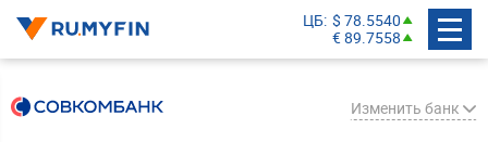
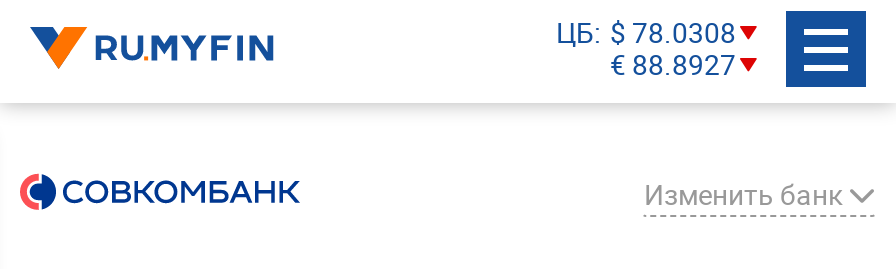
- ЦБ $ 78.5540
- € 89.7558
+ ЦБ $ 78.0308
+ € 88.8927
